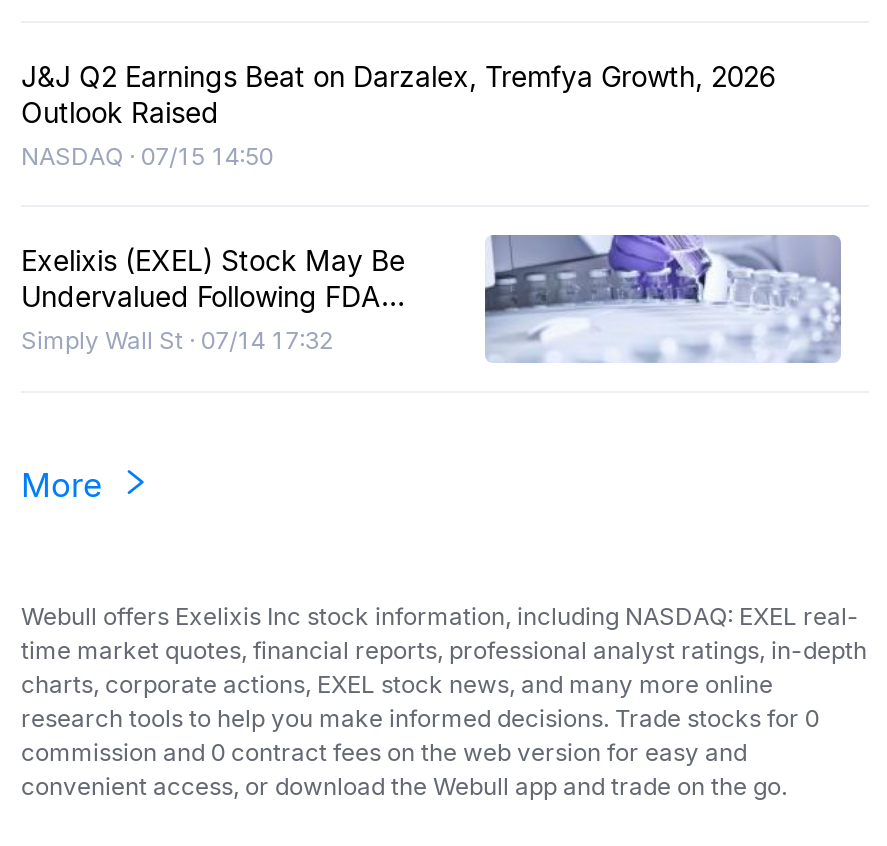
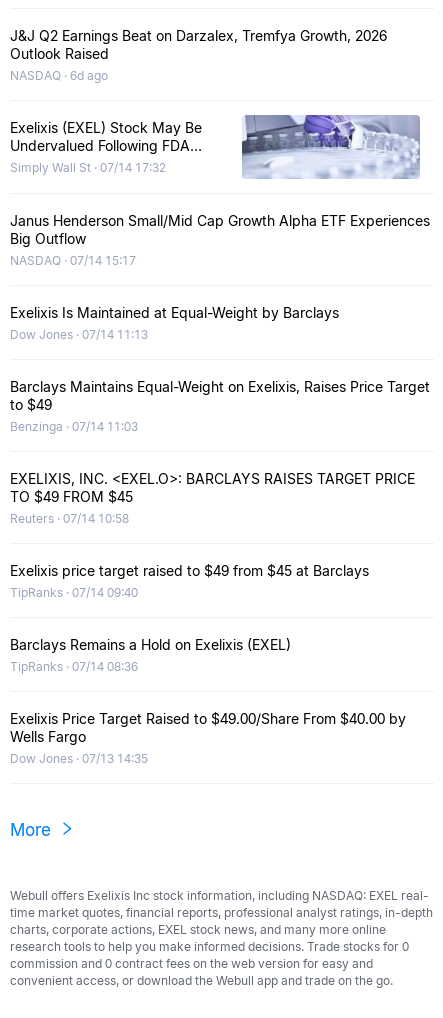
- NASDAQ · 07/15 14:50
+ NASDAQ · 6d ago

+ Janus Henderson Small/Mid Cap Growth Alpha ETF Experiences
+ Big Outflow
+ NASDAQ · 07/14 15:17
+ Exelixis Is Maintained at Equal-Weight by Barclays
+ Dow Jones · 07/14 11:13
+ Barclays Maintains Equal-Weight on Exelixis, Raises Price Target
+ to $49
+ Benzinga · 07/14 11:03
+ EXELIXIS, INC. <EXEL.O>: BARCLAYS RAISES TARGET PRICE
+ TO $49 FROM $45
+ Reuters · 07/14 10:58
+ Exelixis price target raised to $49 from $45 at Barclays
+ TipRanks · 07/14 09:40
+ Barclays Remains a Hold on Exelixis (EXEL)
+ TipRanks · 07/14 08:36
+ Exelixis Price Target Raised to $49.00/Share From $40.00 by
+ Wells Fargo
+ Dow Jones · 07/13 14:35
